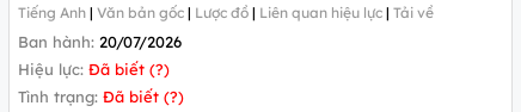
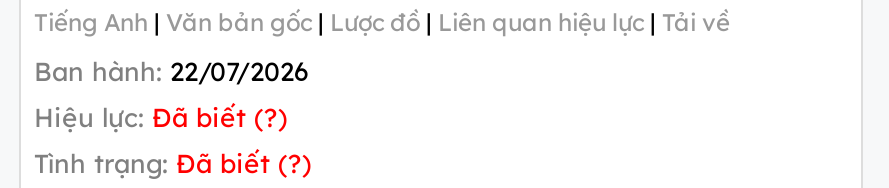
- Ban hành: 20/07/2026
+ Ban hành: 22/07/2026
